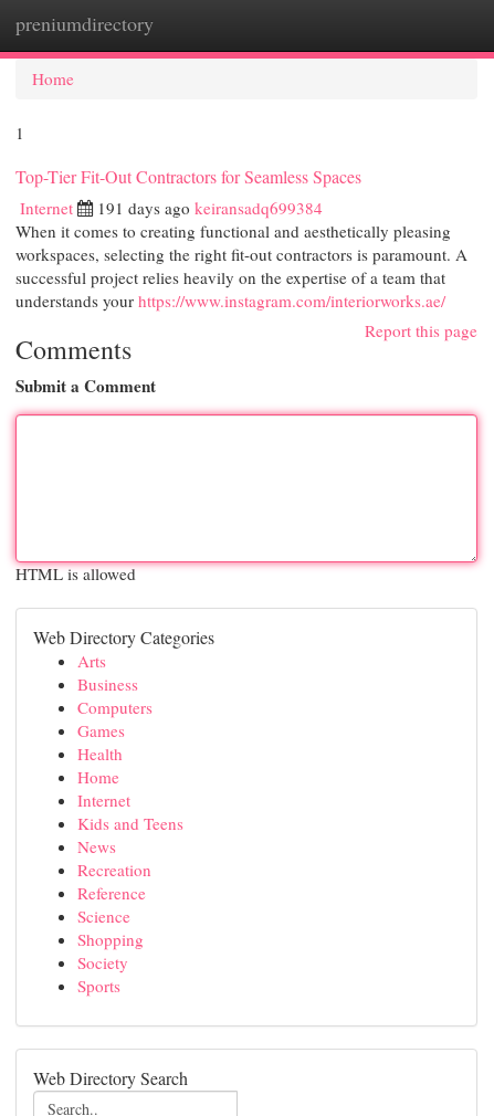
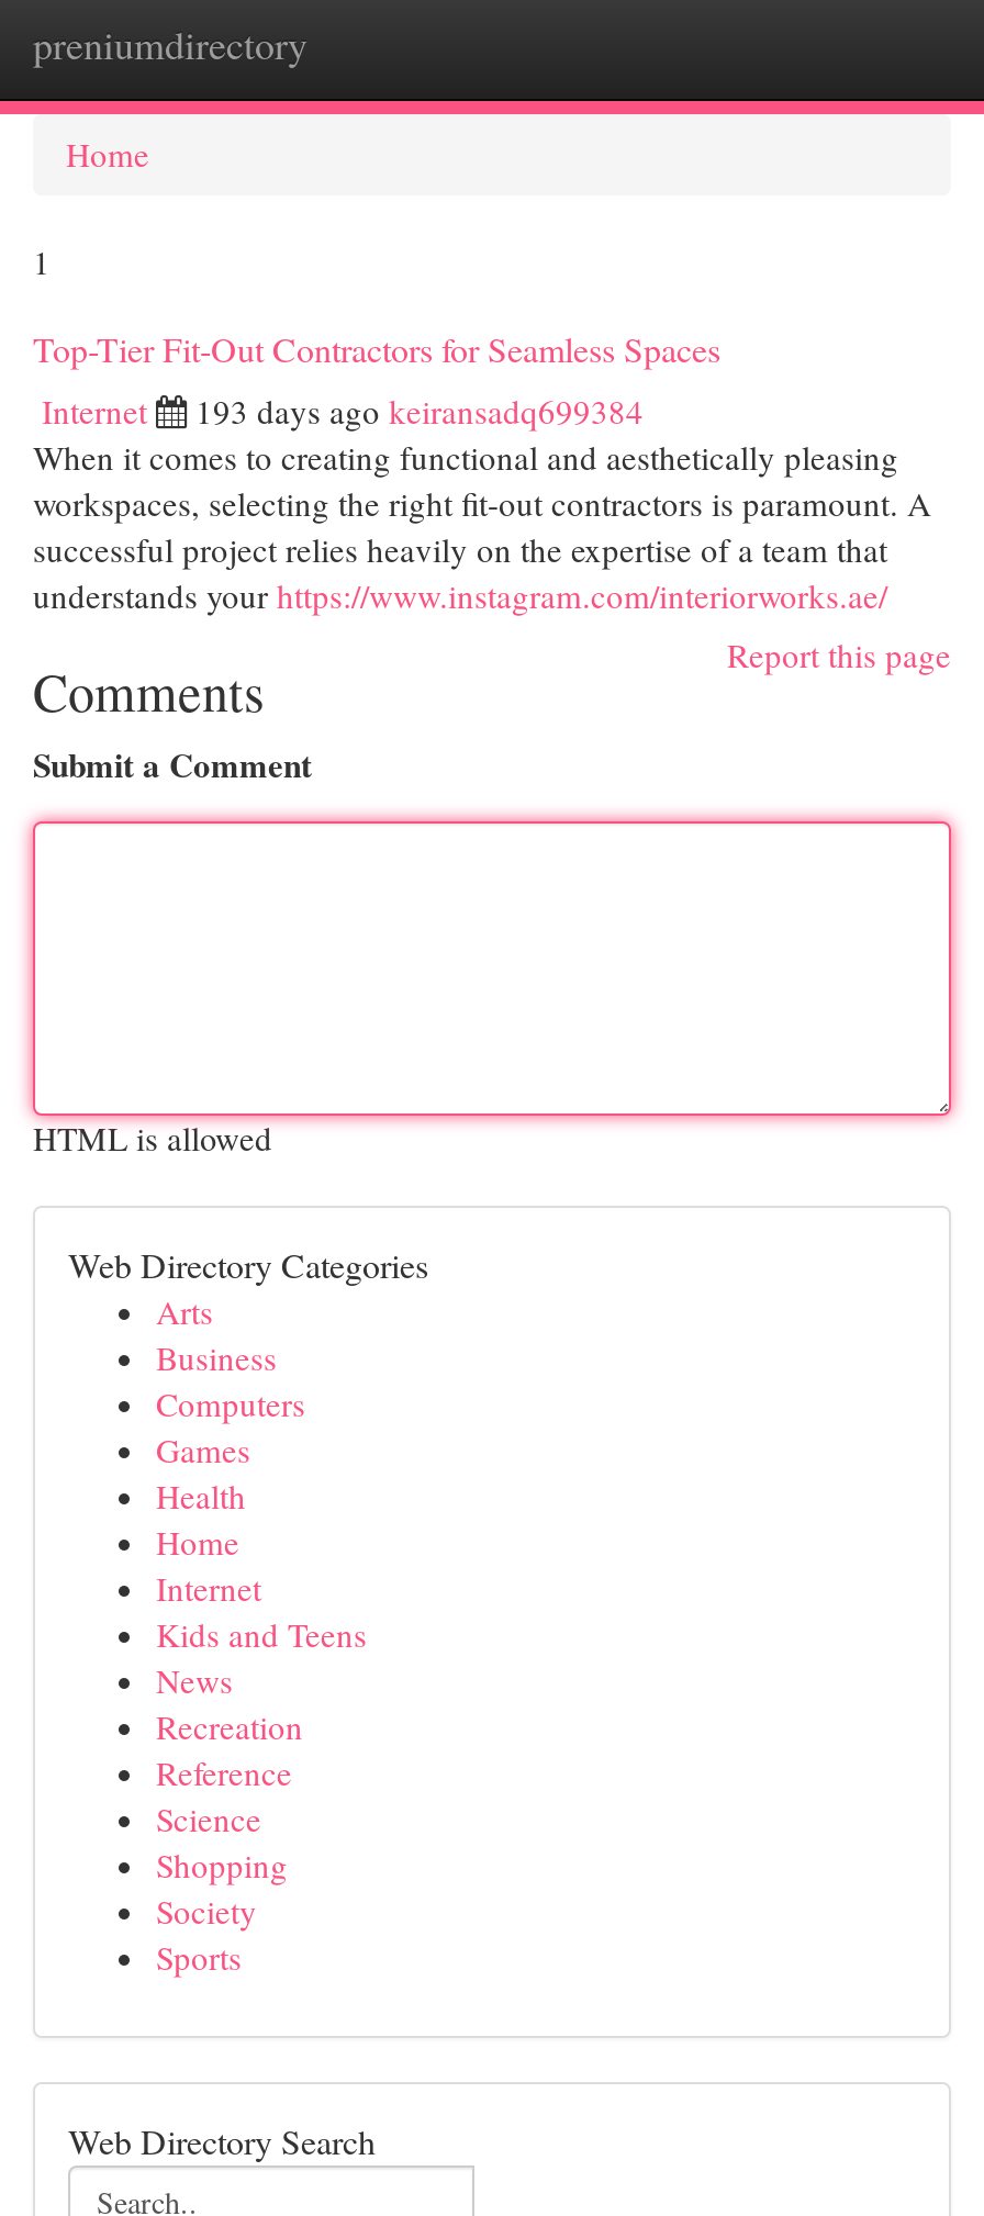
- 191 days ago keiransadq699384
+ 193 days ago keiransadq699384
